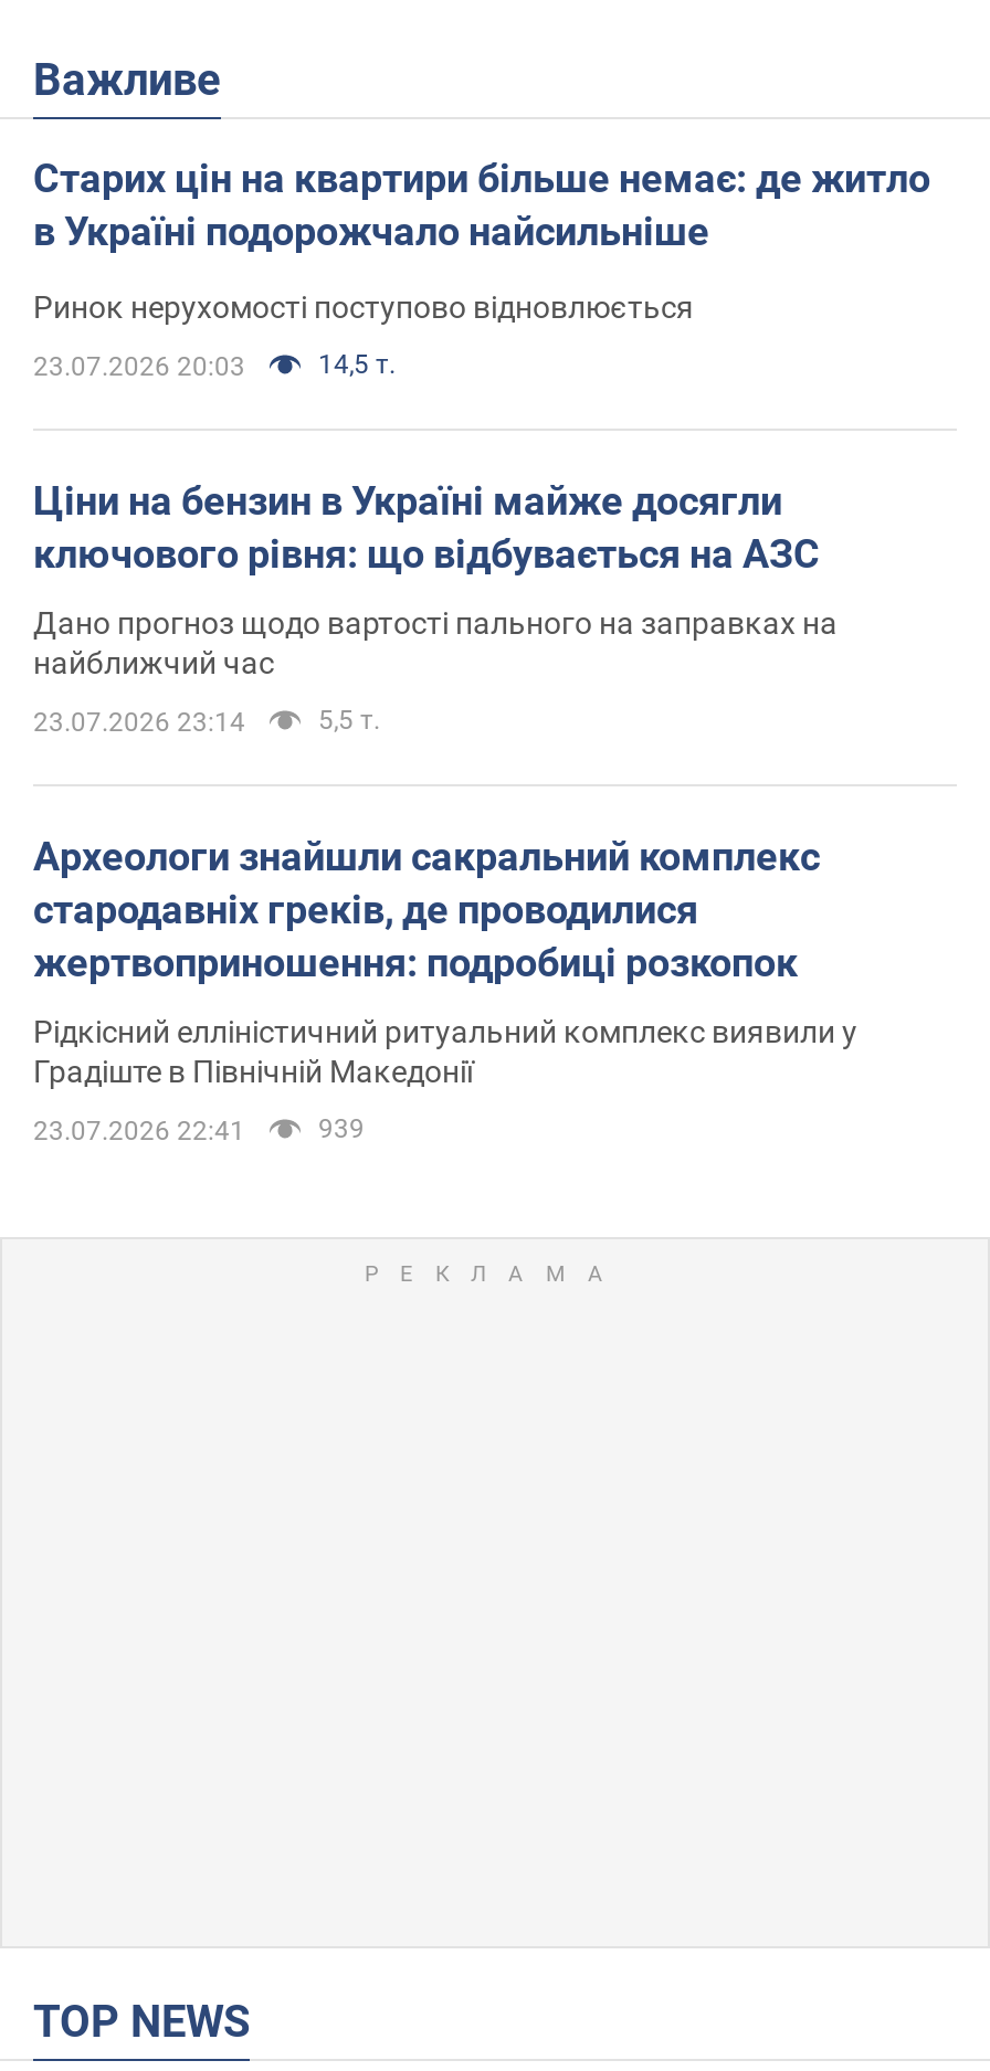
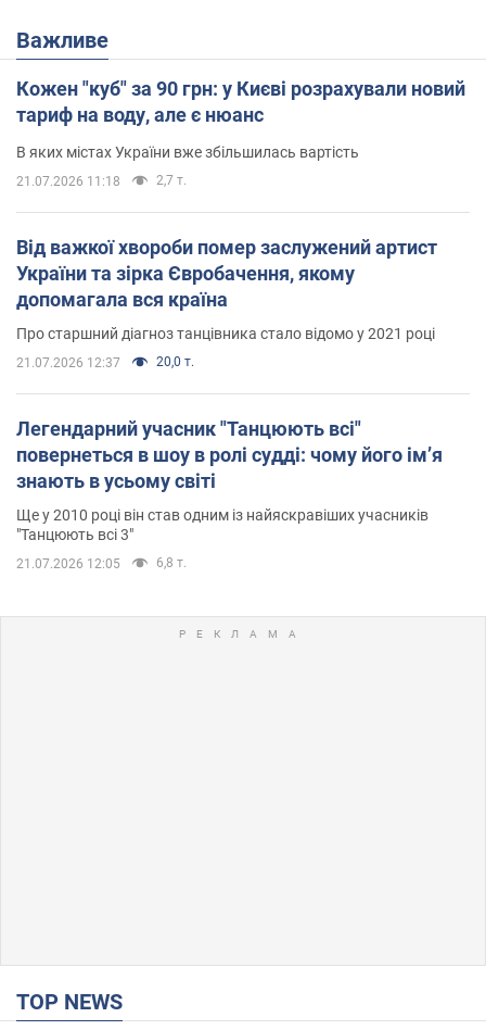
- Старих цін на квартири більше немає: де житло
- в Україні подорожчало найсильніше
+ Кожен "куб" за 90 грн: у Києві розрахували новий
+ тариф на воду, але є нюанс

- Ринок нерухомості поступово відновлюється
+ В яких містах України вже збільшилась вартість

- 23.07.2026 20:03
- 14,5 т.
+ 21.07.2026 11:18
+ 2,7 т.

- Ціни на бензин в Україні майже досягли
- ключового рівня: що відбувається на АЗС
+ Від важкої хвороби помер заслужений артист
+ України та зірка Євробачення, якому
+ допомагала вся країна

- Дано прогноз щодо вартості пального на заправках на
- найближчий час
+ Про старшний діагноз танцівника стало відомо у 2021 році

- 23.07.2026 23:14
- 5,5 т.
+ 21.07.2026 12:37
+ 20,0 т.

- Археологи знайшли сакральний комплекс
- стародавніх греків, де проводилися
- жертвоприношення: подробиці розкопок
+ Легендарний учасник "Танцюють всі"
+ повернеться в шоу в ролі судді: чому його імʼя
+ знають в усьому світі

- Рідкісний елліністичний ритуальний комплекс виявили у
- Градіште в Північній Македонії
+ Ще у 2010 році він став одним із найяскравіших учасників
+ "Танцюють всі 3"

- 23.07.2026 22:41
- 939
+ 21.07.2026 12:05
+ 6,8 т.
